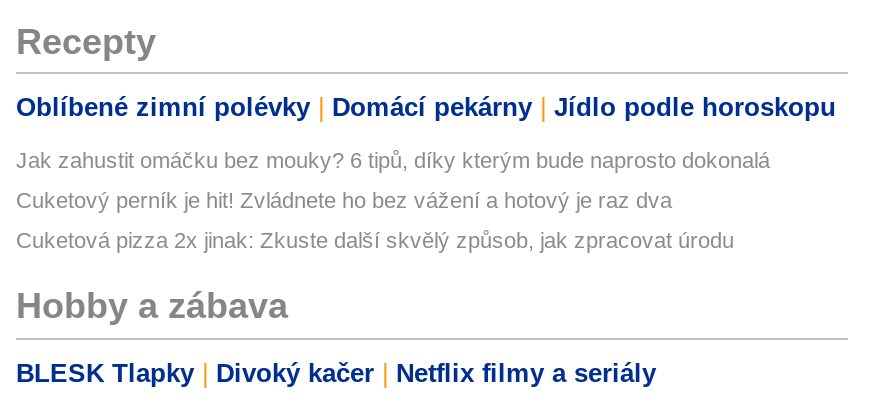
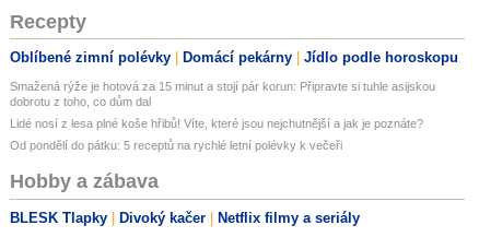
- Jak zahustit omáčku bez mouky? 6 tipů, díky kterým bude naprosto dokonalá
+ Smažená rýže je hotová za 15 minut a stojí pár korun: Připravte si tuhle asijskou
+ dobrotu z toho, co dům dal

- Cuketový perník je hit! Zvládnete ho bez vážení a hotový je raz dva
+ Lidé nosí z lesa plné koše hřibů! Víte, které jsou nejchutnější a jak je poznáte?

- Cuketová pizza 2x jinak: Zkuste další skvělý způsob, jak zpracovat úrodu
+ Od pondělí do pátku: 5 receptů na rychlé letní polévky k večeři
